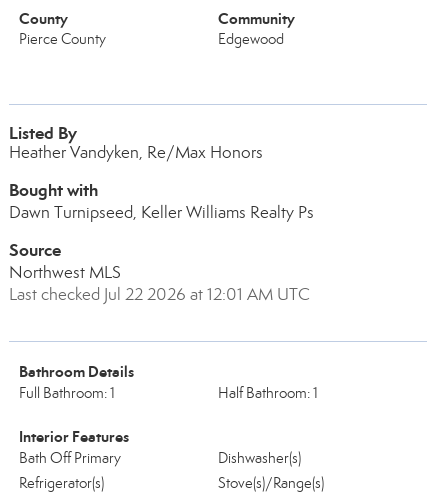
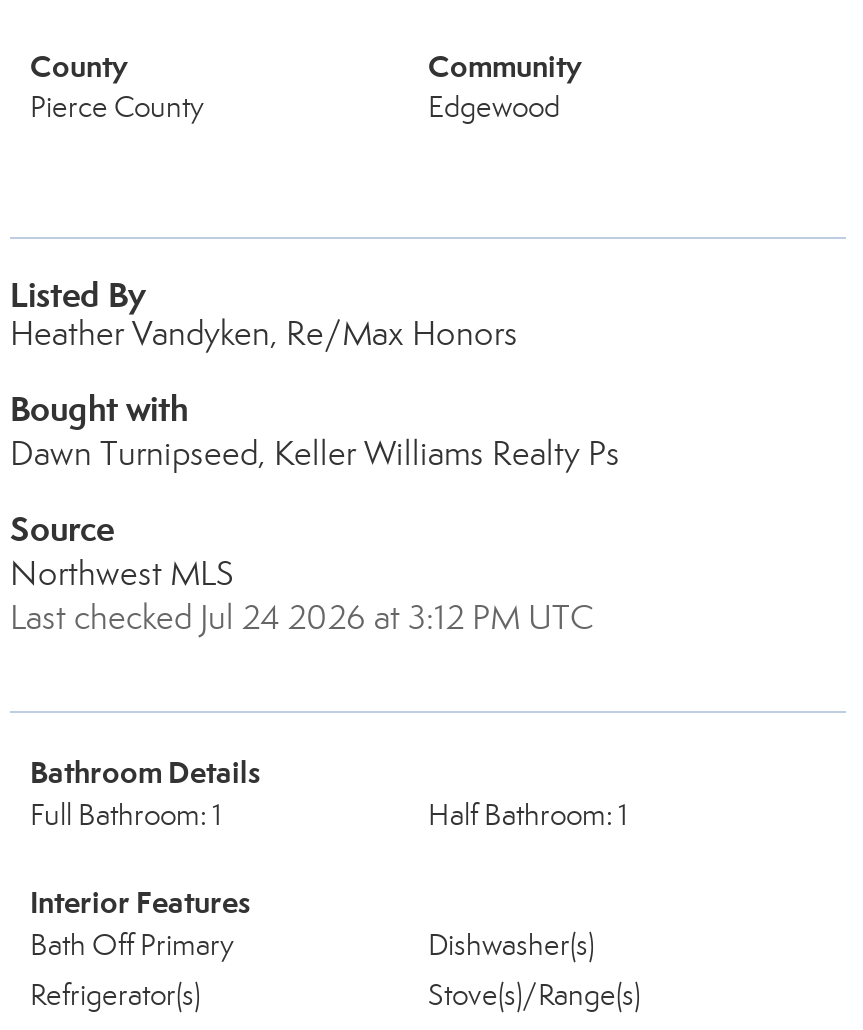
- Last checked Jul 22 2026 at 12:01 AM UTC
+ Last checked Jul 24 2026 at 3:12 PM UTC
